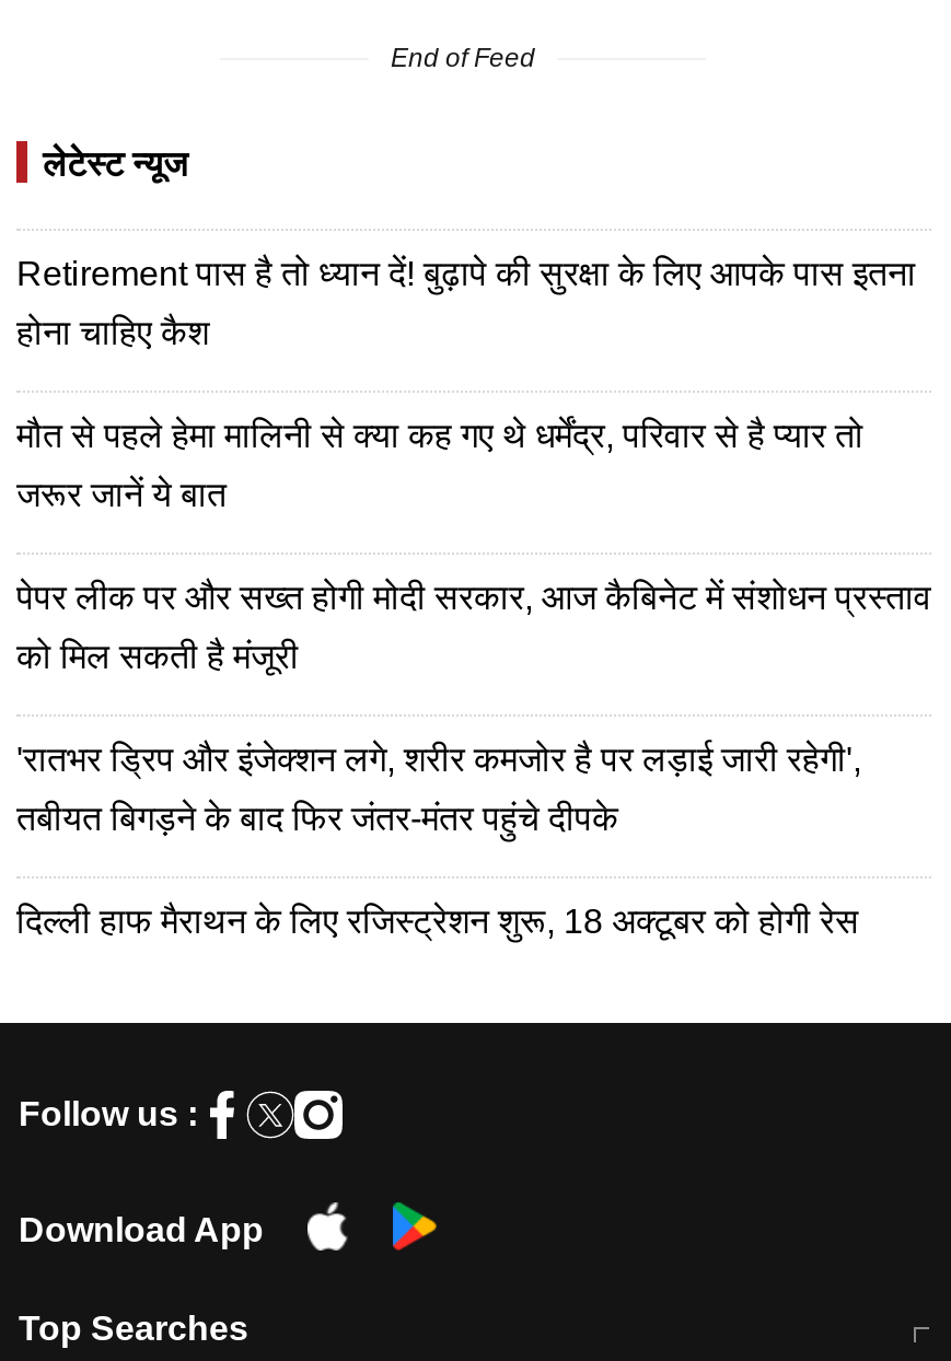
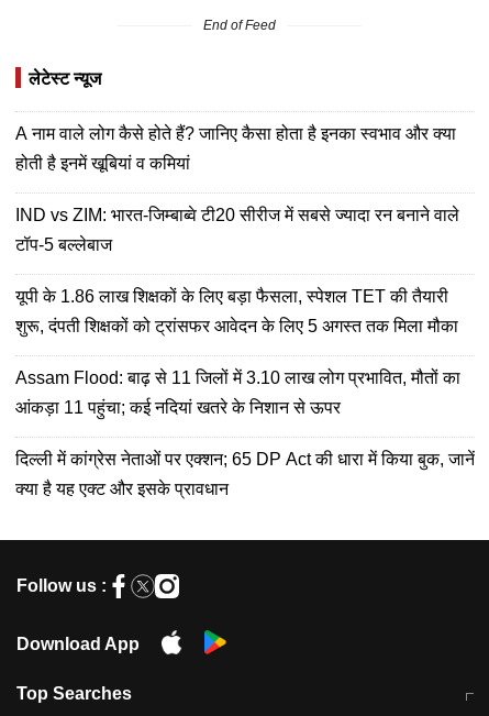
- Retirement पास है तो ध्यान दें! बुढ़ापे की सुरक्षा के लिए आपके पास इतना
- होना चाहिए कैश
- मौत से पहले हेमा मालिनी से क्या कह गए थे धर्मेंद्र, परिवार से है प्यार तो
- जरूर जानें ये बात
- पेपर लीक पर और सख्त होगी मोदी सरकार, आज कैबिनेट में संशोधन प्रस्ताव
- को मिल सकती है मंजूरी
- 'रातभर ड्रिप और इंजेक्शन लगे, शरीर कमजोर है पर लड़ाई जारी रहेगी',
- तबीयत बिगड़ने के बाद फिर जंतर-मंतर पहुंचे दीपके
- दिल्ली हाफ मैराथन के लिए रजिस्ट्रेशन शुरू, 18 अक्टूबर को होगी रेस
+ A नाम वाले लोग कैसे होते हैं? जानिए कैसा होता है इनका स्वभाव और क्या
+ होती है इनमें खूबियां व कमियां
+ IND vs ZIM: भारत-जिम्बाब्वे टी20 सीरीज में सबसे ज्यादा रन बनाने वाले
+ टॉप-5 बल्लेबाज
+ यूपी के 1.86 लाख शिक्षकों के लिए बड़ा फैसला, स्पेशल TET की तैयारी
+ शुरू, दंपती शिक्षकों को ट्रांसफर आवेदन के लिए 5 अगस्त तक मिला मौका
+ Assam Flood: बाढ़ से 11 जिलों में 3.10 लाख लोग प्रभावित, मौतों का
+ आंकड़ा 11 पहुंचा; कई नदियां खतरे के निशान से ऊपर
+ दिल्ली में कांग्रेस नेताओं पर एक्शन; 65 DP Act की धारा में किया बुक, जानें
+ क्या है यह एक्ट और इसके प्रावधान
